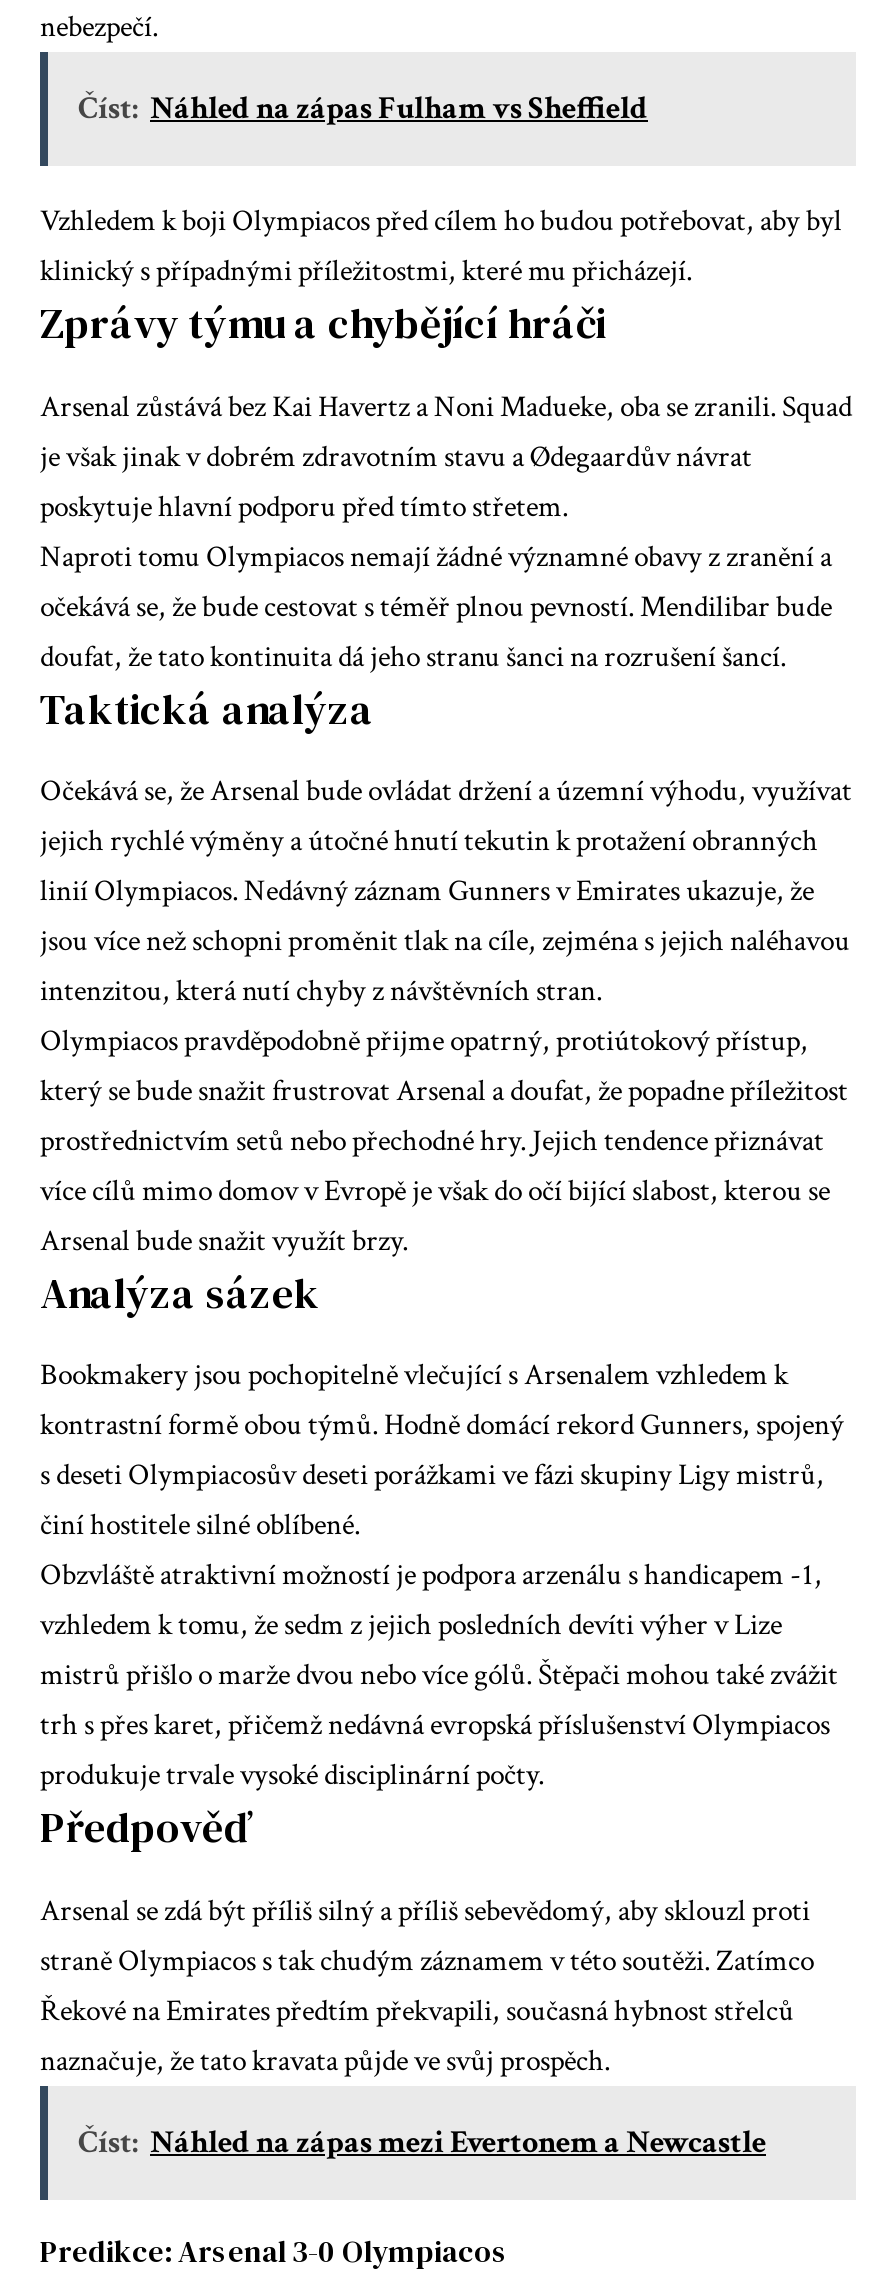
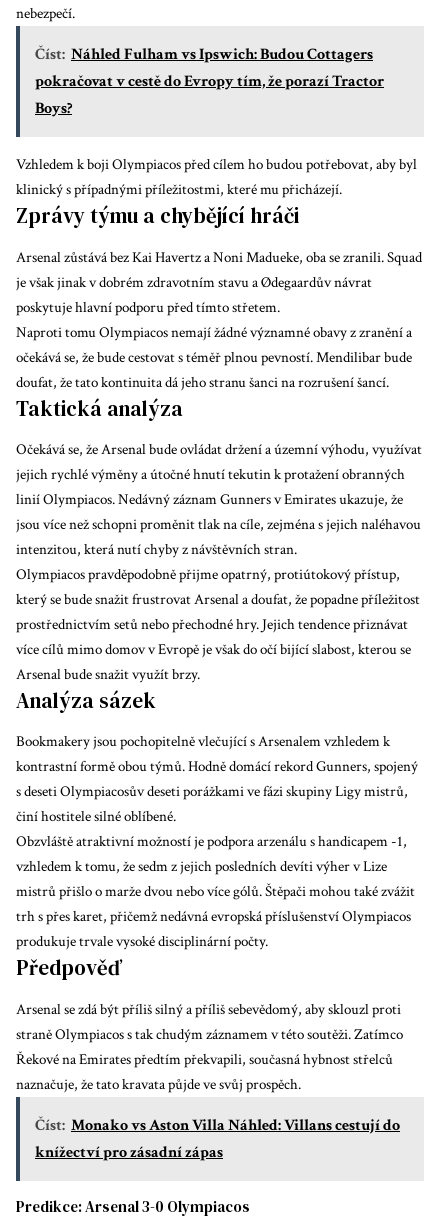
- Číst: Náhled na zápas Fulham vs Sheffield
+ Číst: Náhled Fulham vs Ipswich: Budou Cottagers
+ pokračovat v cestě do Evropy tím, že porazí Tractor
+ Boys?

- Číst: Náhled na zápas mezi Evertonem a Newcastle
+ Číst: Monako vs Aston Villa Náhled: Villans cestují do
+ knížectví pro zásadní zápas
